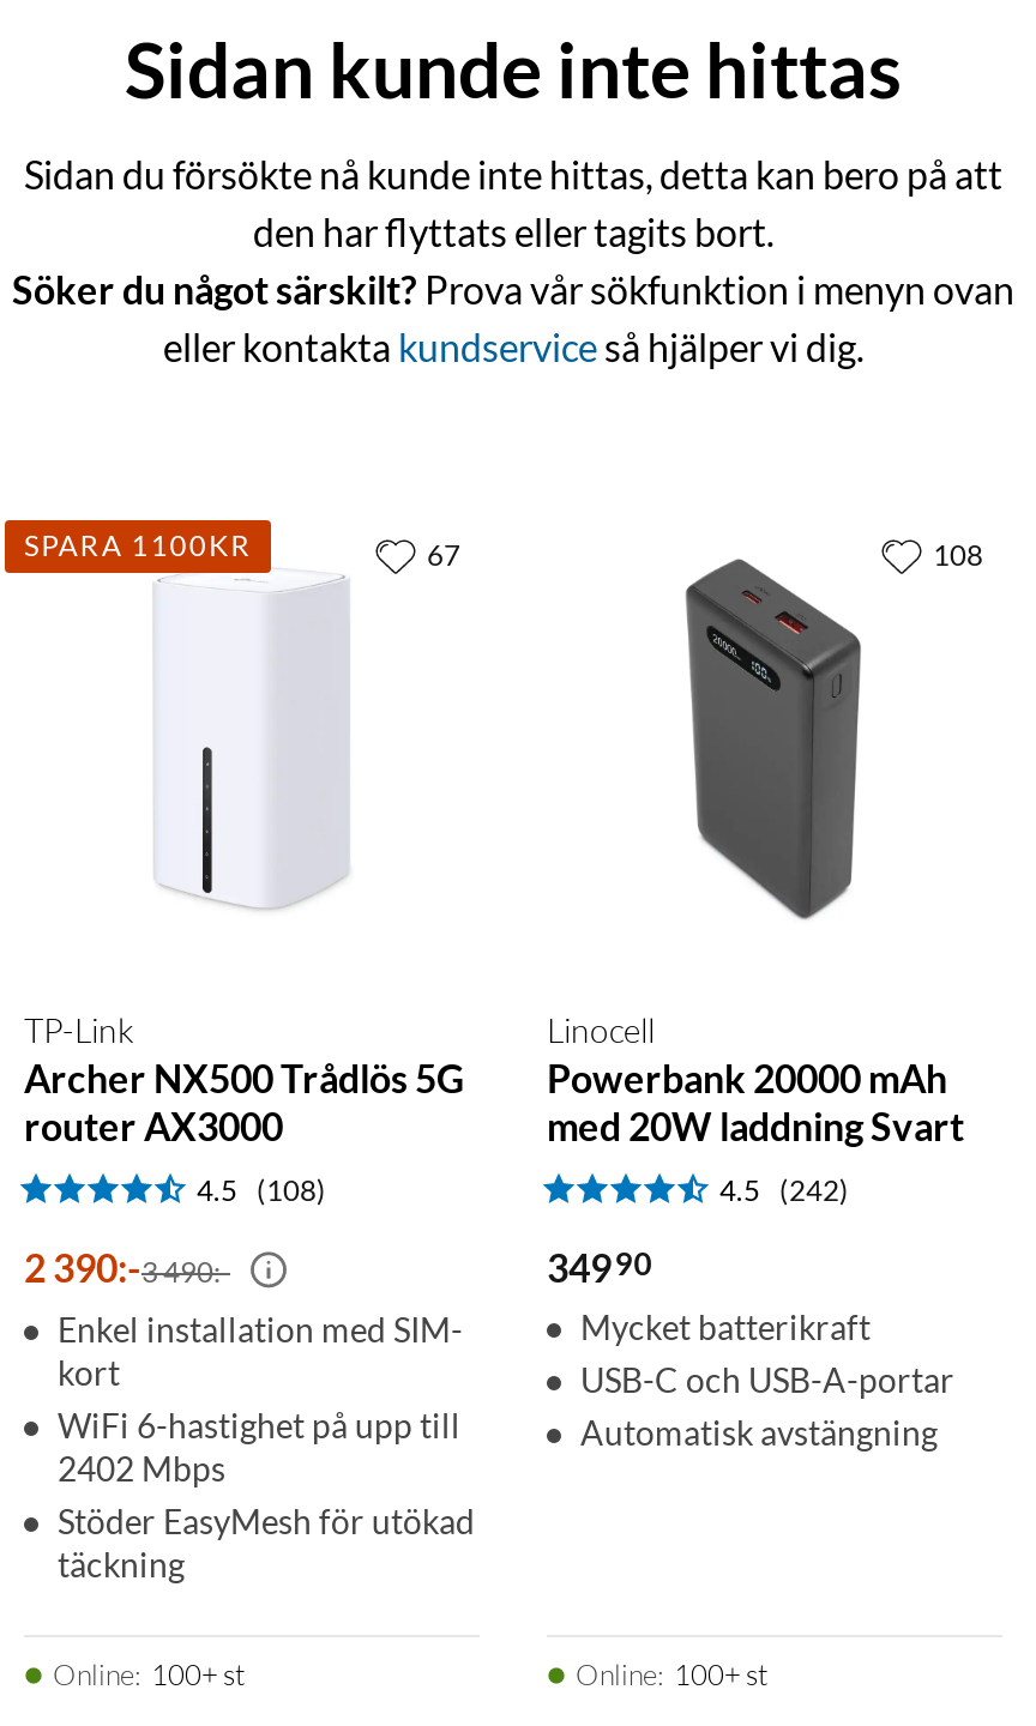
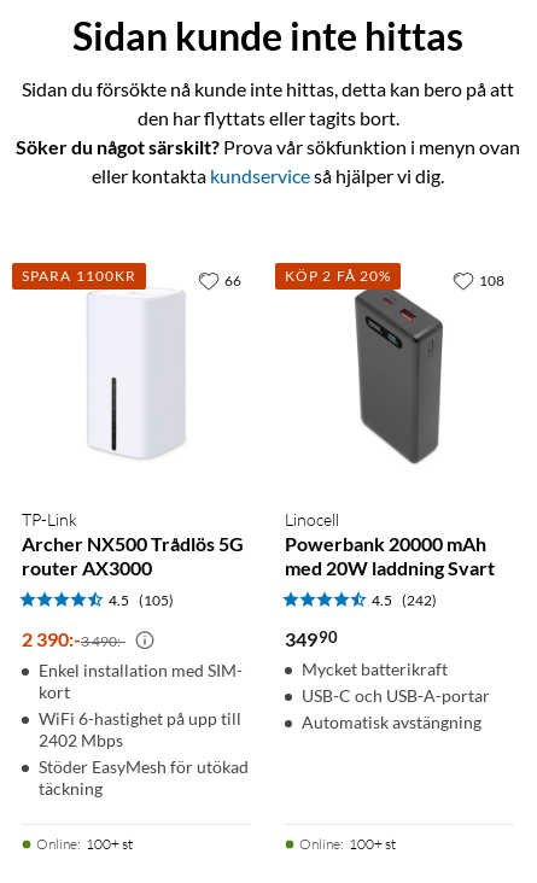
- 67
+ 66
+ KÖP 2 FÅ 20%

- 4.5 (108)
+ 4.5 (105)
